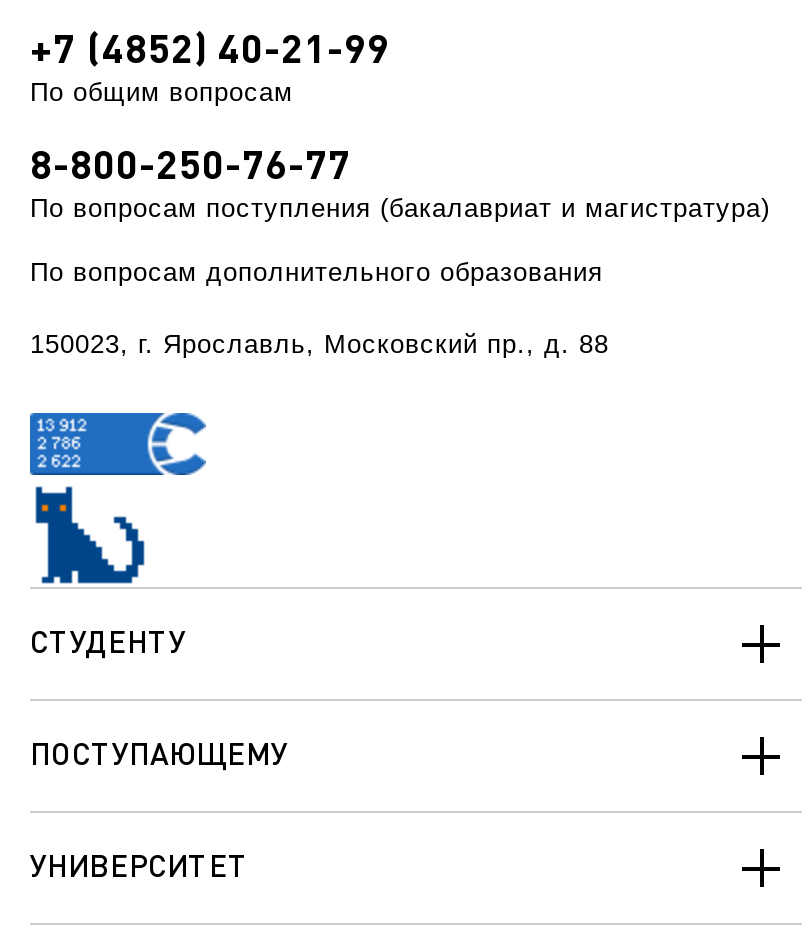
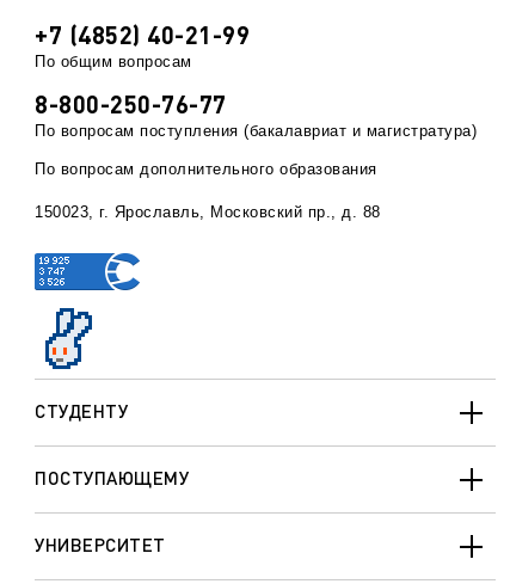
- [image]
+ [image]
